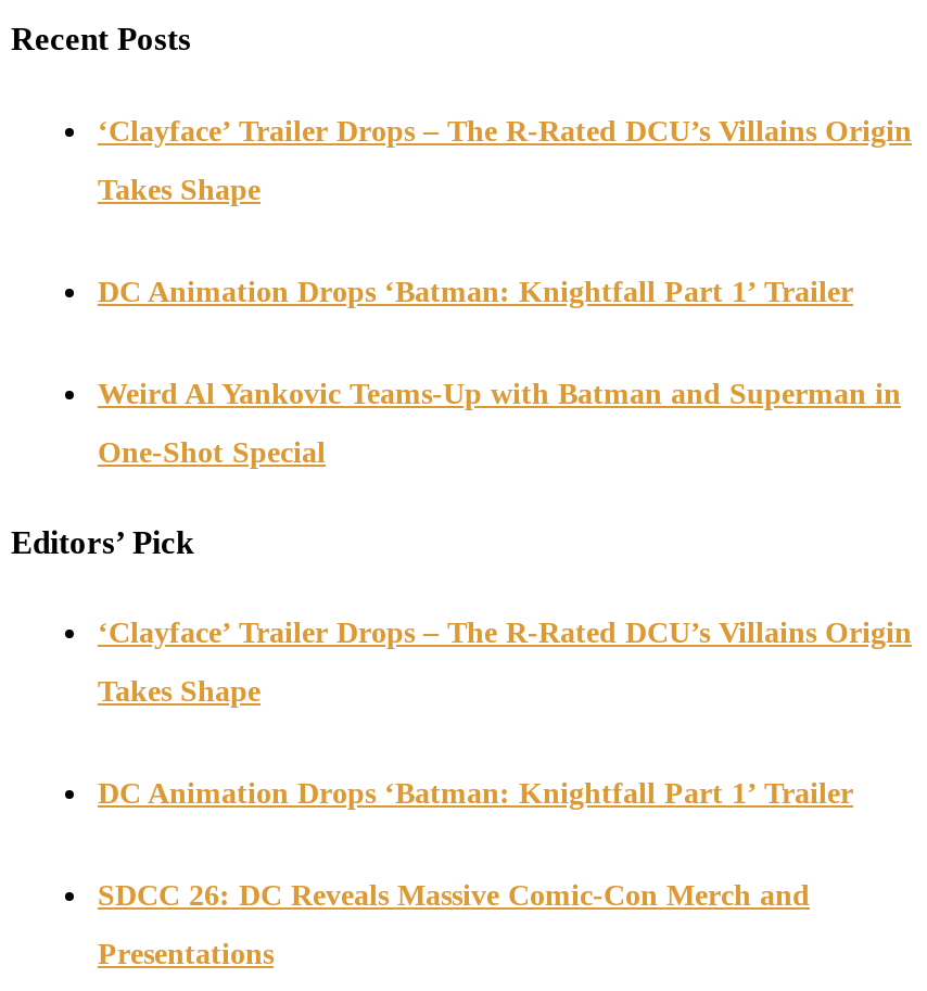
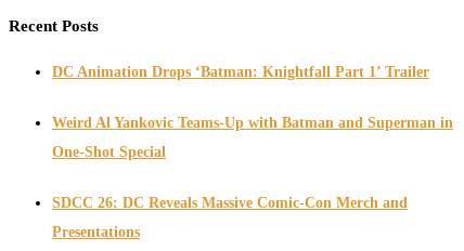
- ‘Clayface’ Trailer Drops – The R-Rated DCU’s Villains Origin
- Takes Shape

- Editors’ Pick
- ‘Clayface’ Trailer Drops – The R-Rated DCU’s Villains Origin
- Takes Shape
- DC Animation Drops ‘Batman: Knightfall Part 1’ Trailer
